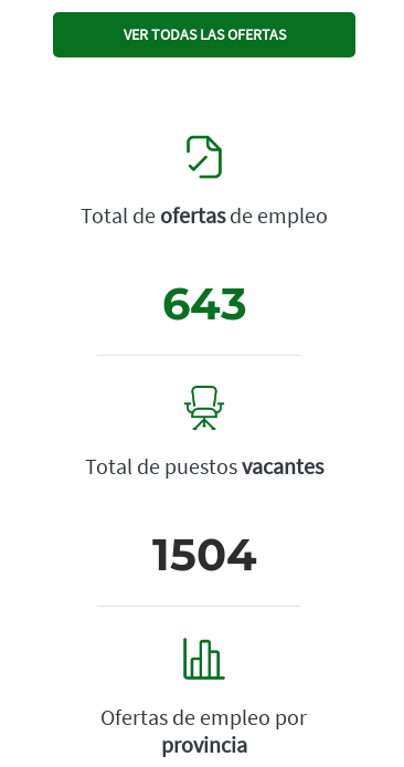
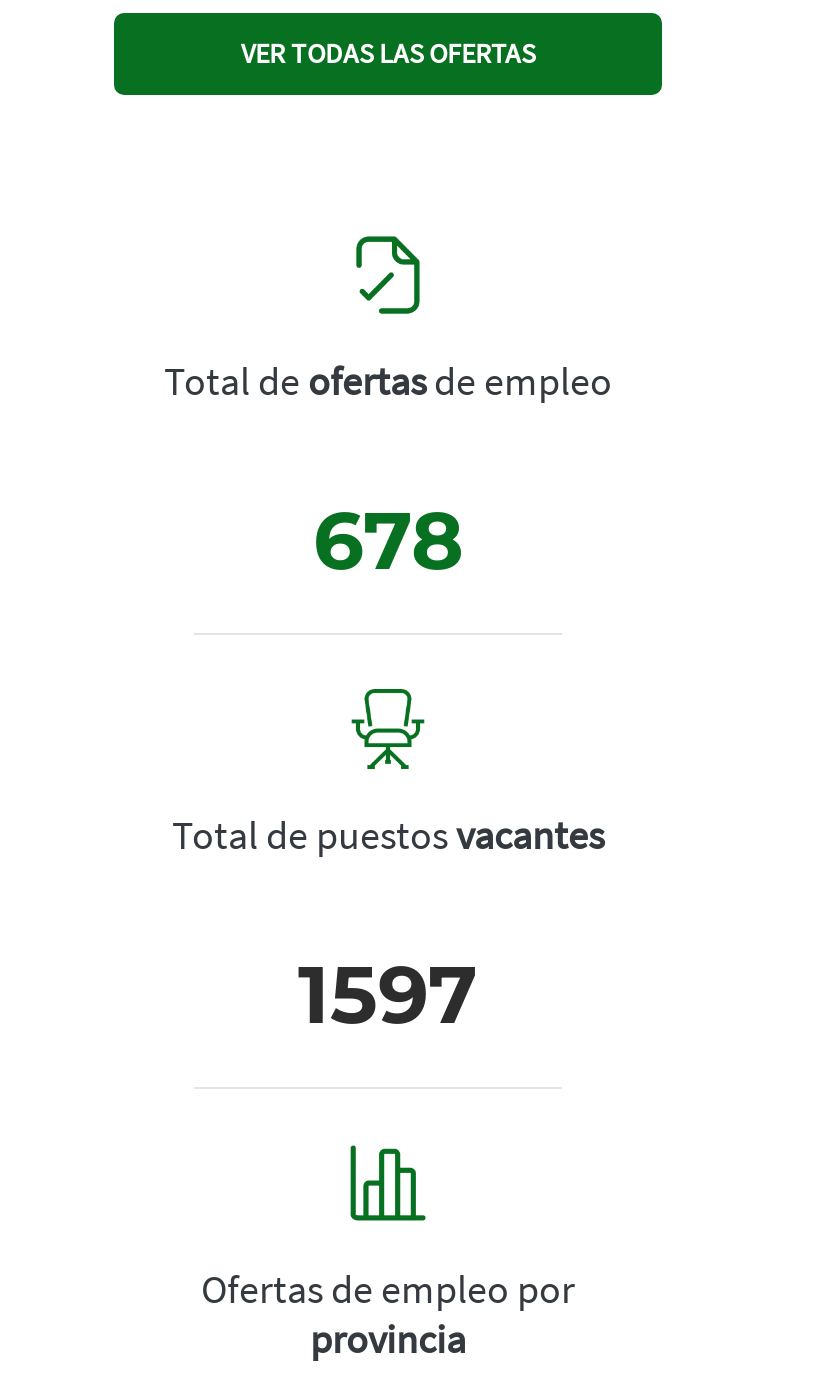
- 643
+ 678

- 1504
+ 1597
